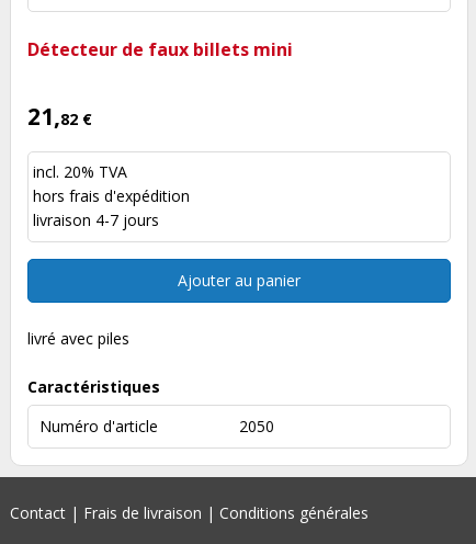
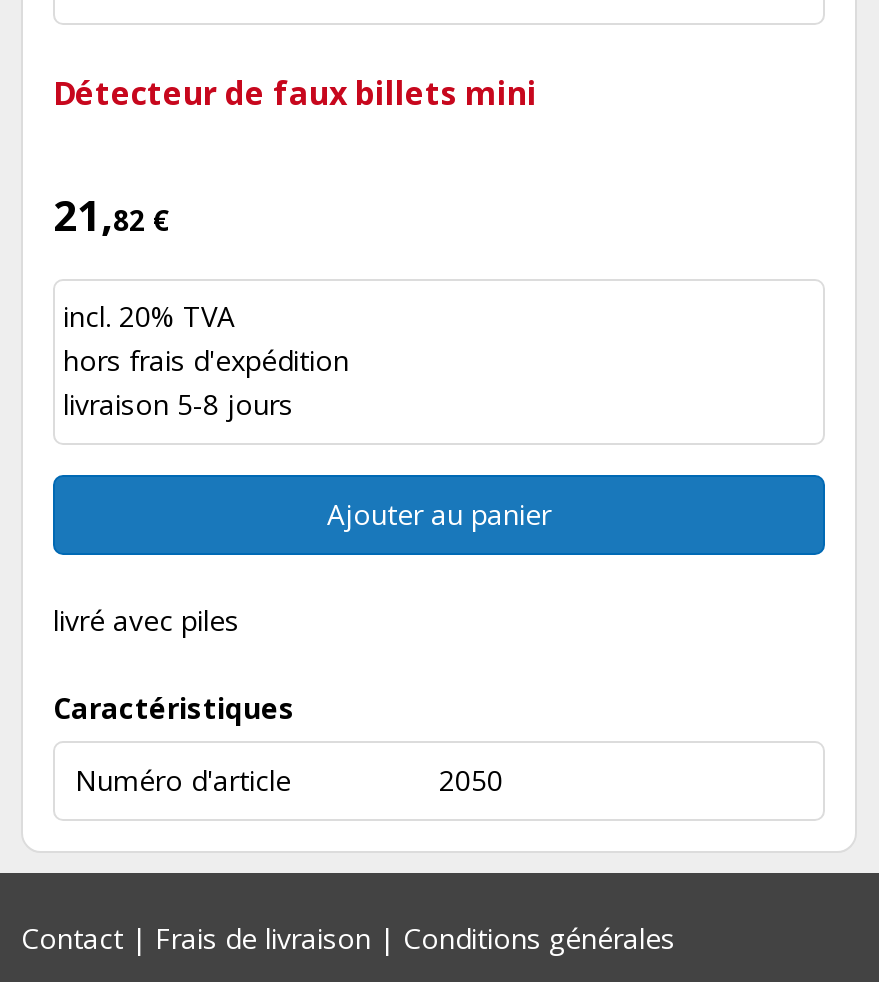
- livraison 4-7 jours
+ livraison 5-8 jours
